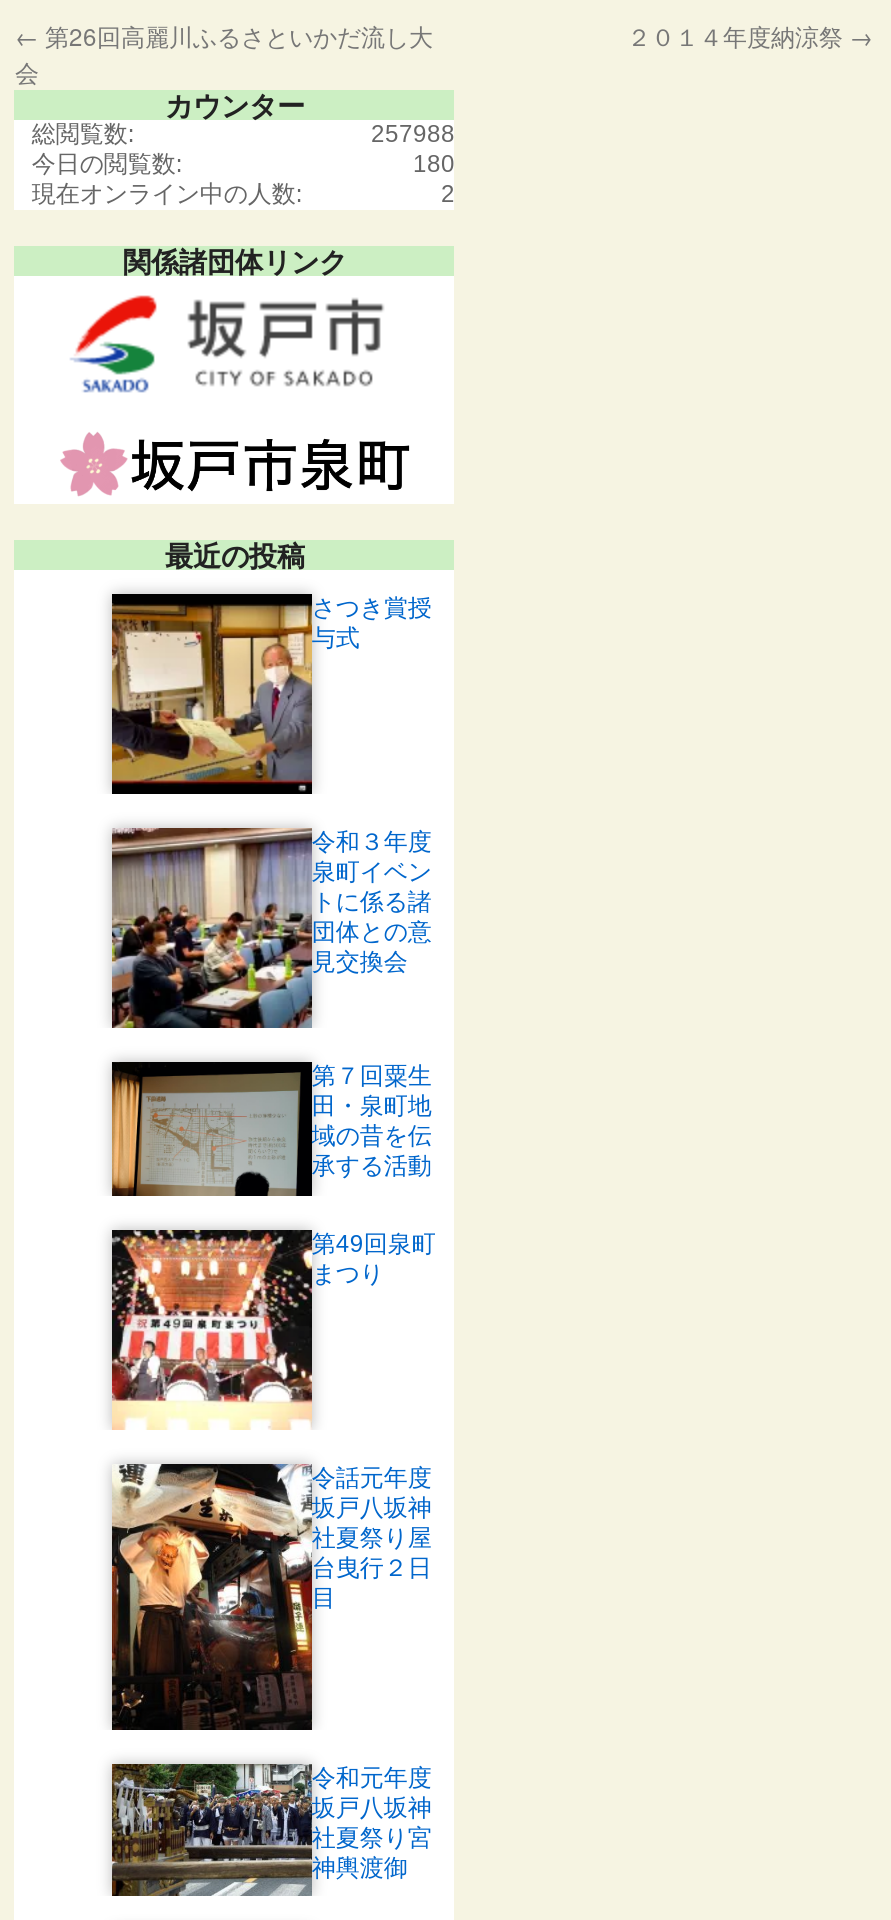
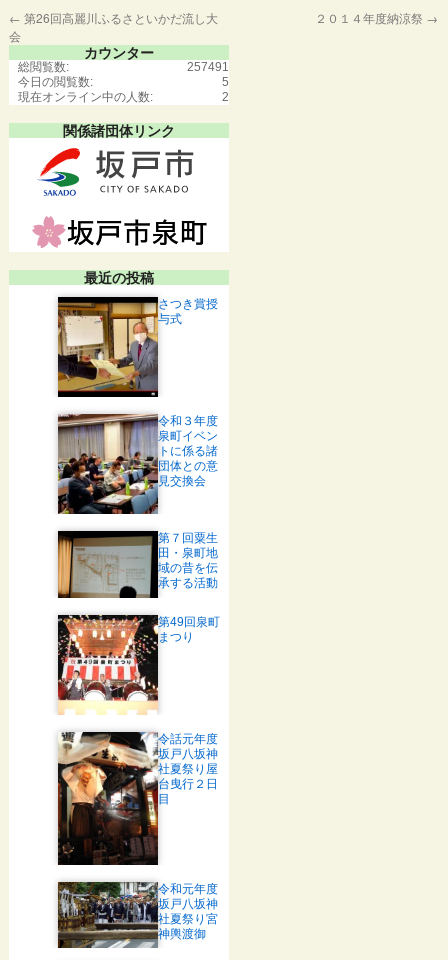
- 257988
+ 257491

- 180
+ 5
